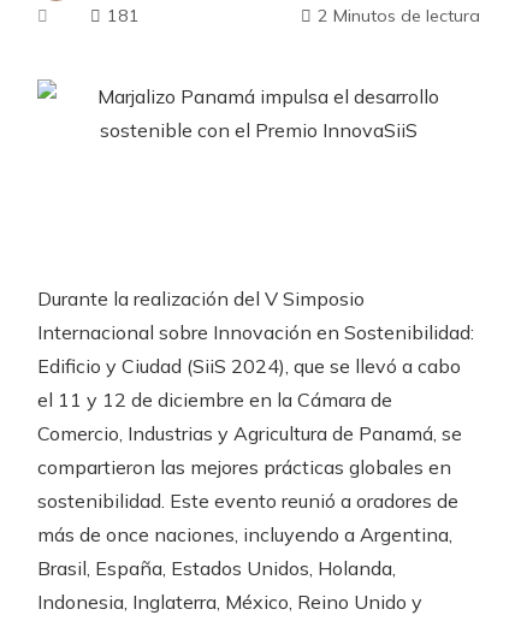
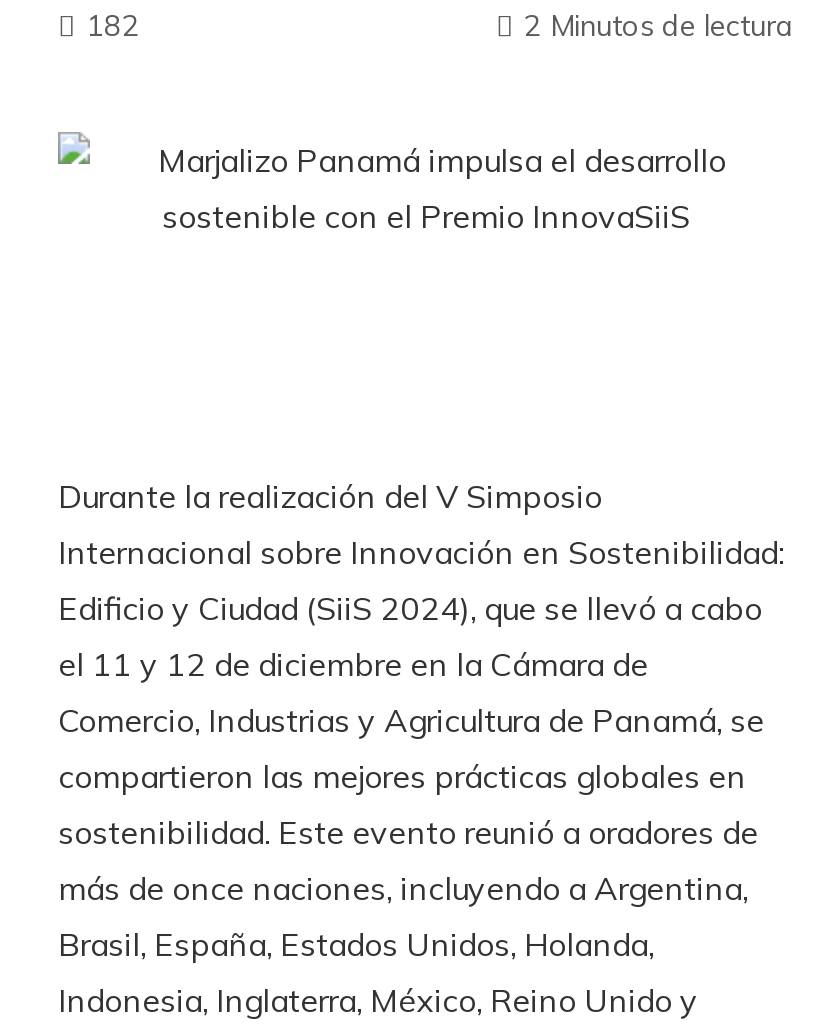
- 181
+ 182
